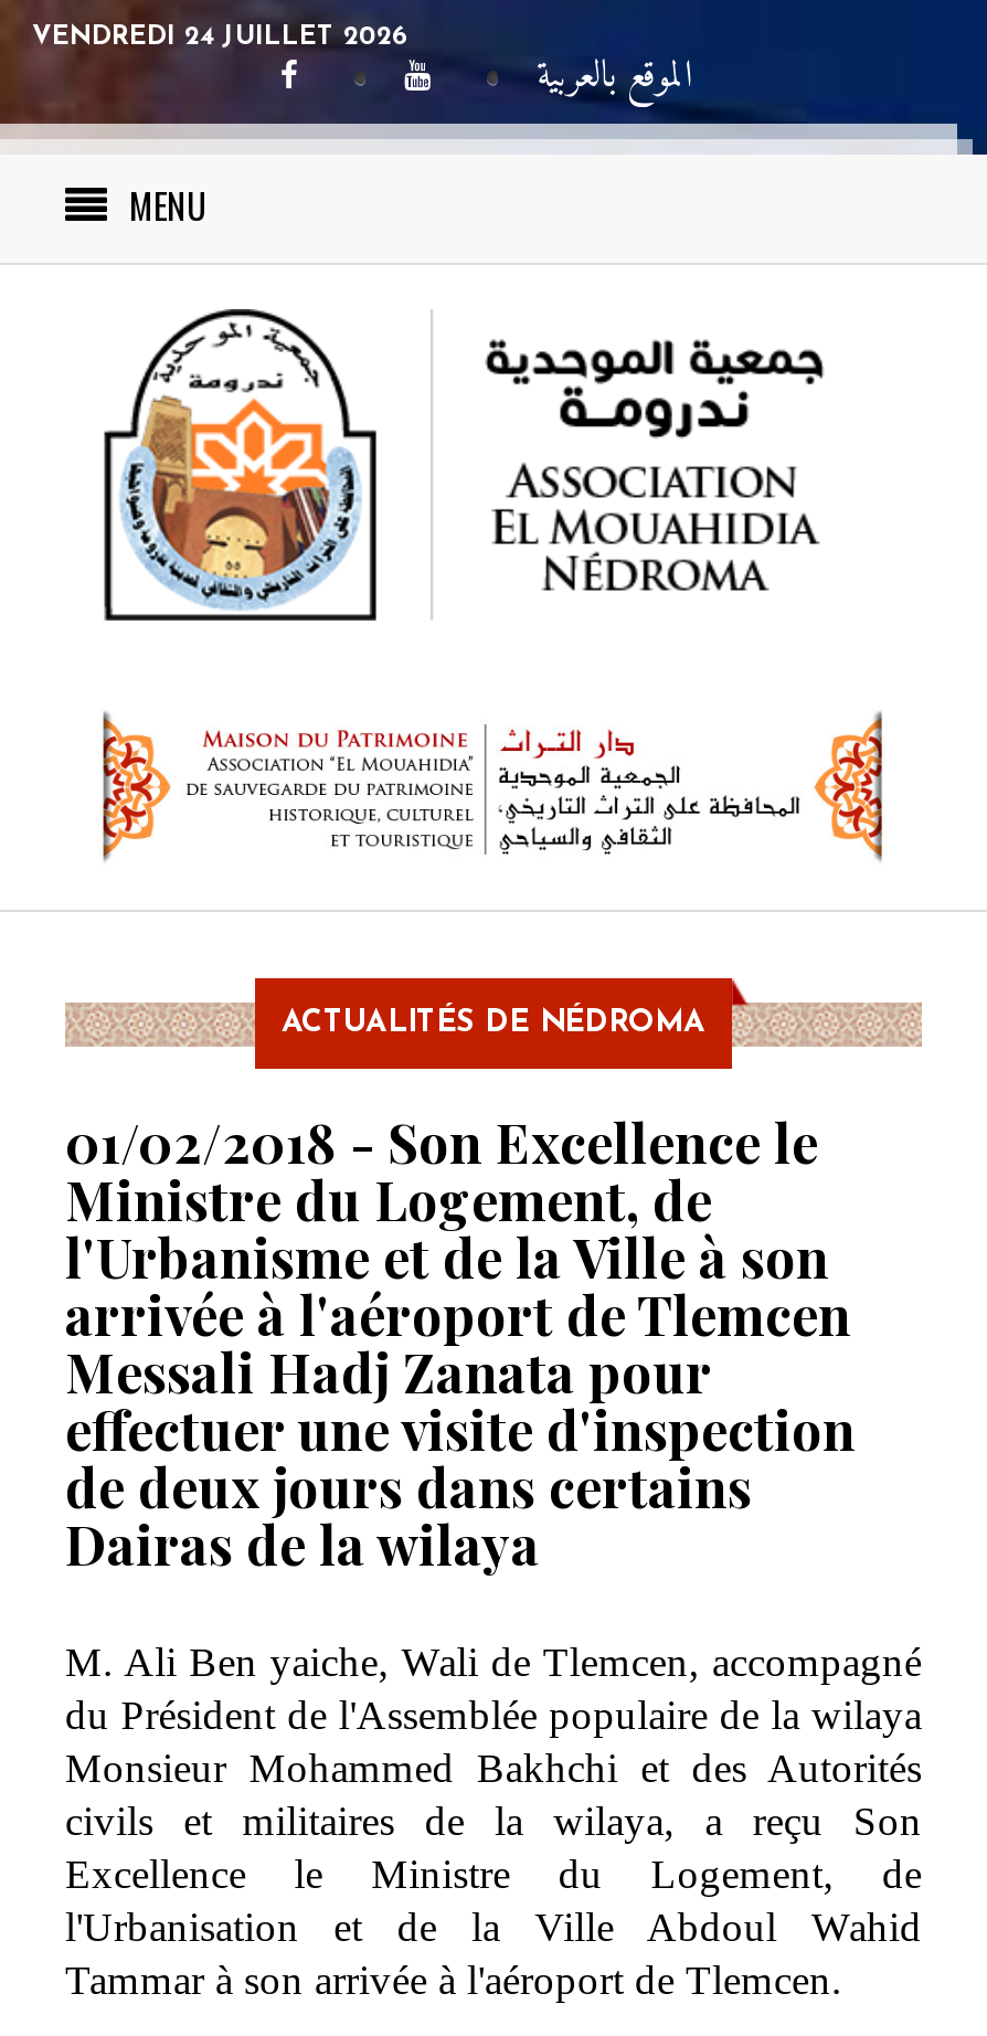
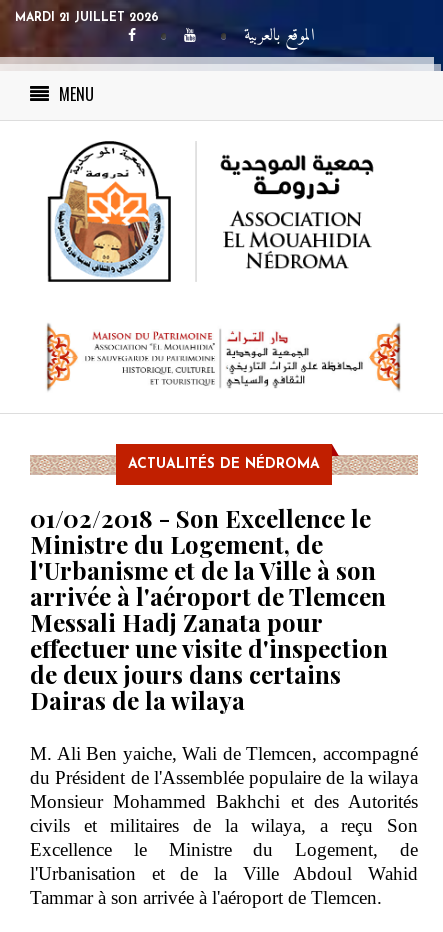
- VENDREDI 24 JUILLET 2026
+ MARDI 21 JUILLET 2026
